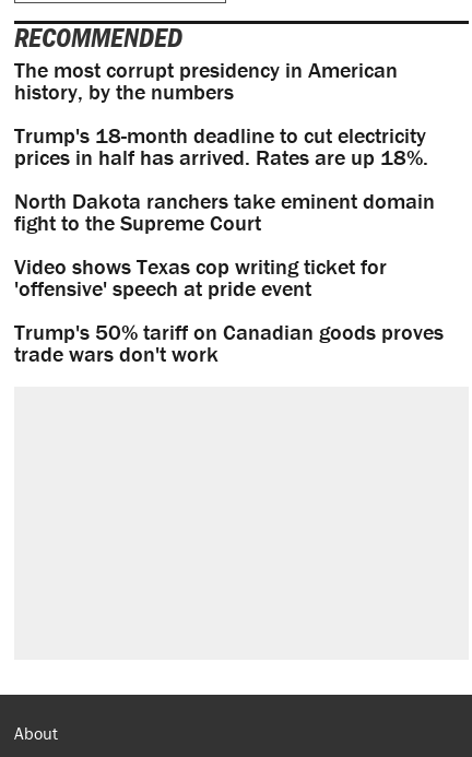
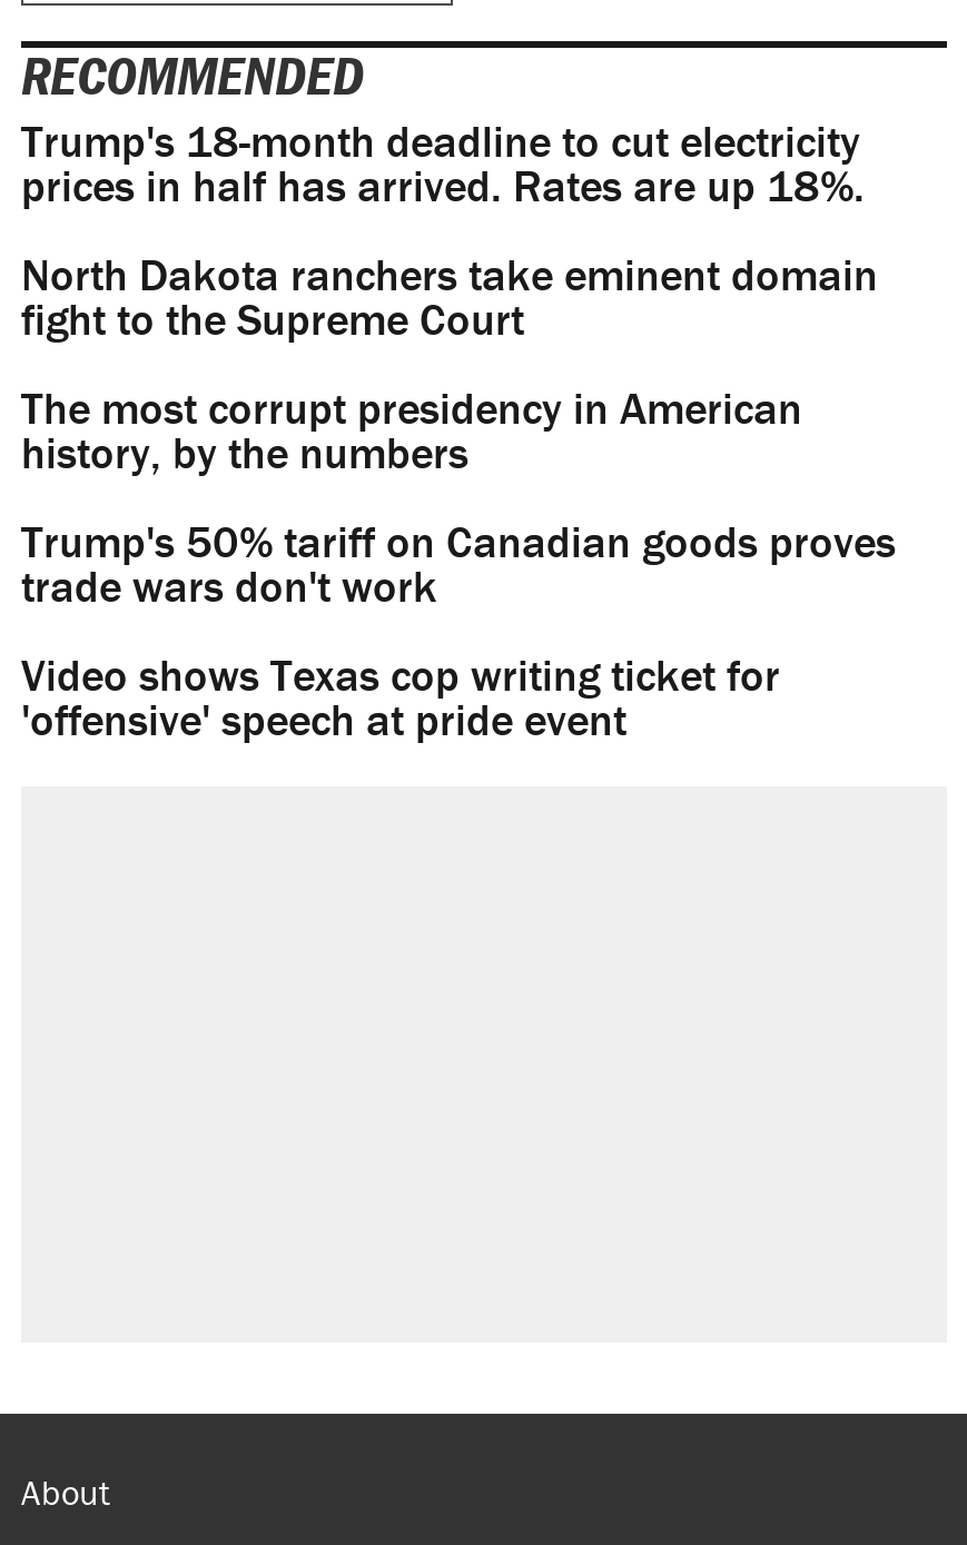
moved down: The most corrupt presidency in American | history, by the numbers

moved up: Trump's 18-month deadline to cut electricity | prices in half has arrived. Rates are up 18%. | North Dakota ranchers take eminent domain | fight to the Supreme Court

moved down: Video shows Texas cop writing ticket for | 'offensive' speech at pride event

moved up: Trump's 50% tariff on Canadian goods proves | trade wars don't work
